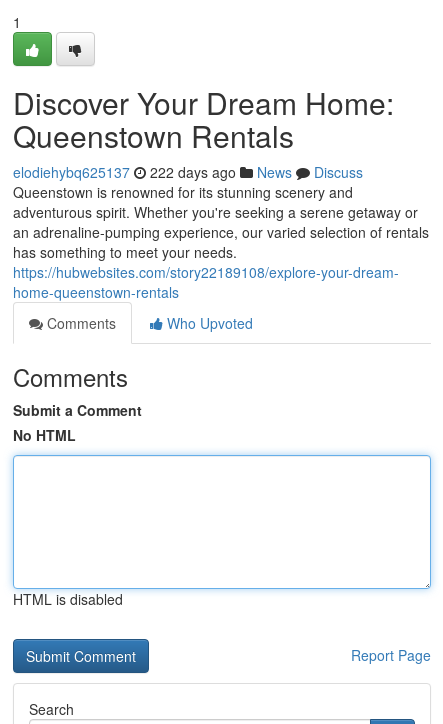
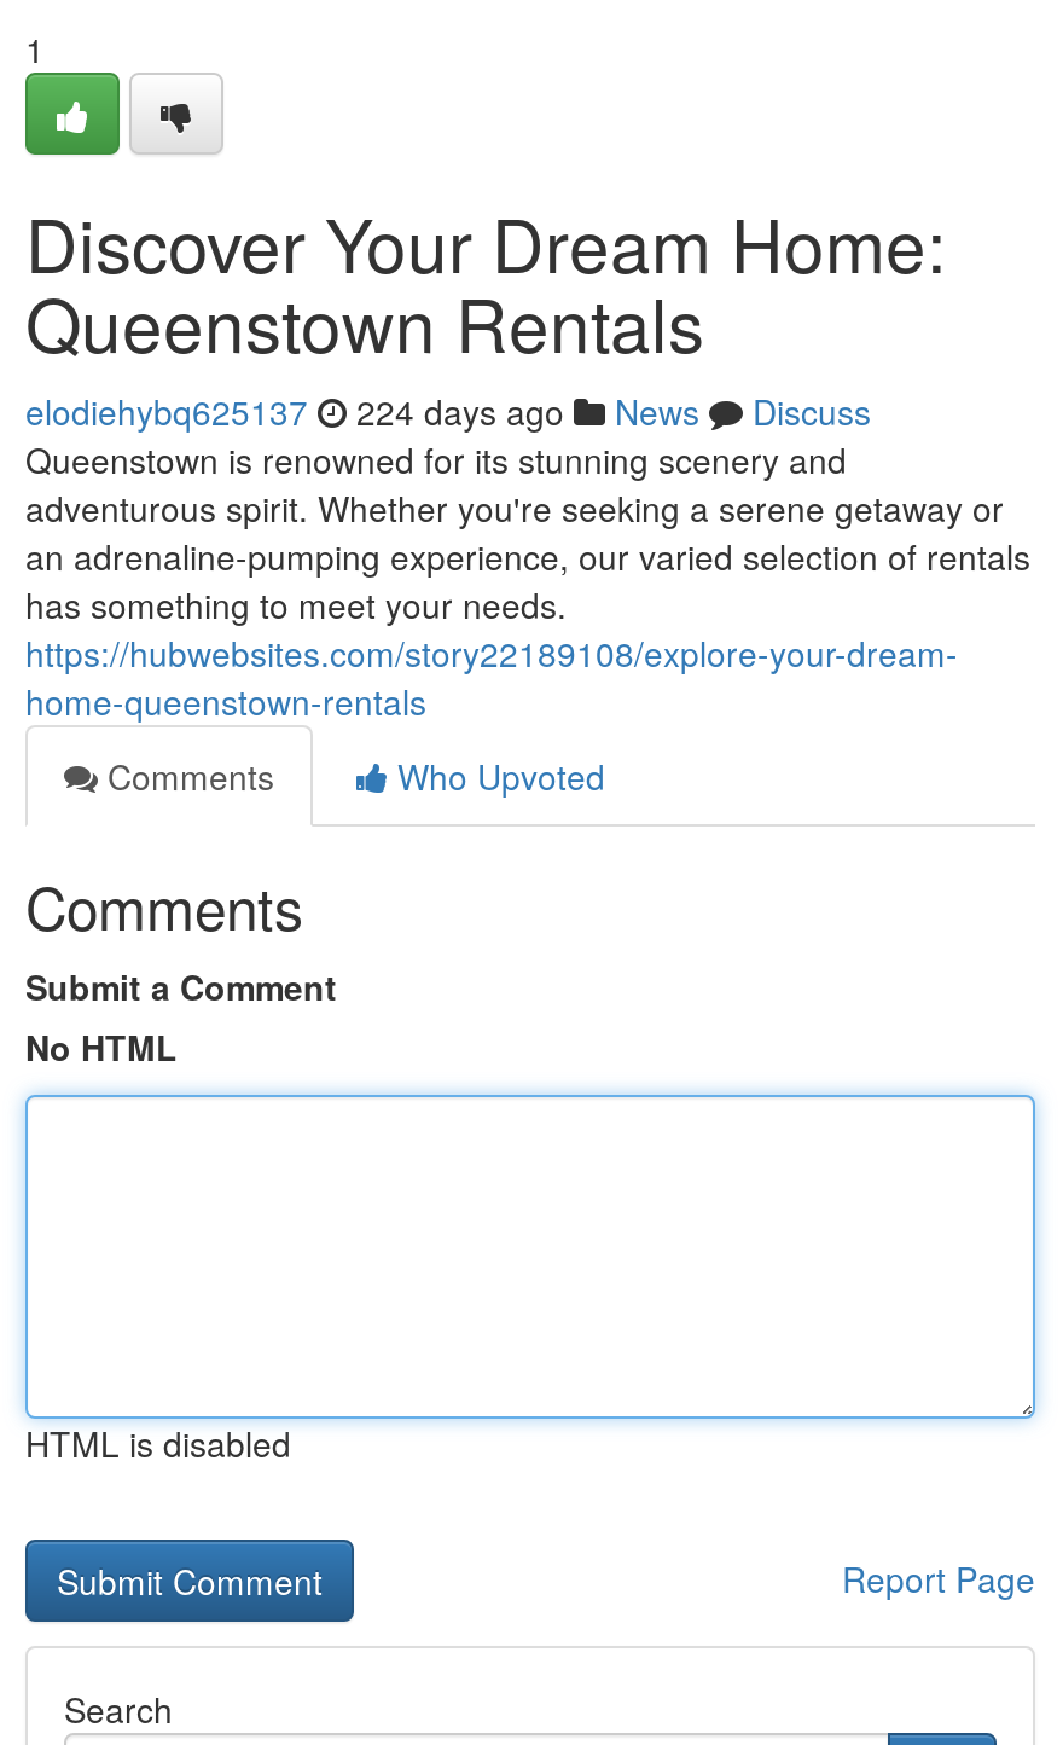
- elodiehybq625137 222 days ago News Discuss
+ elodiehybq625137 224 days ago News Discuss
